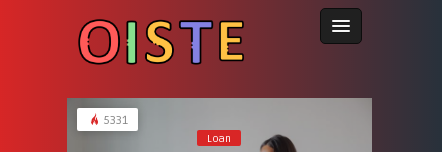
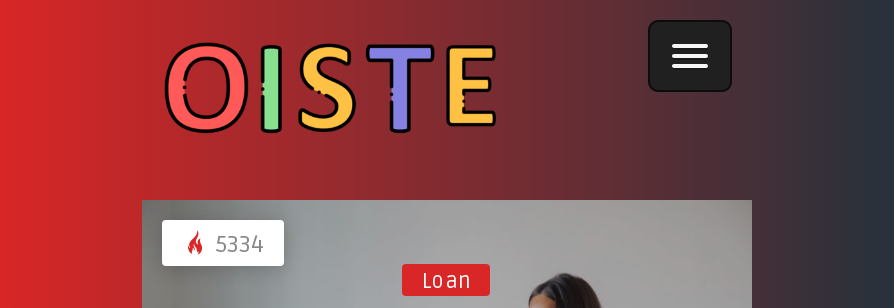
- 5331
+ 5334
